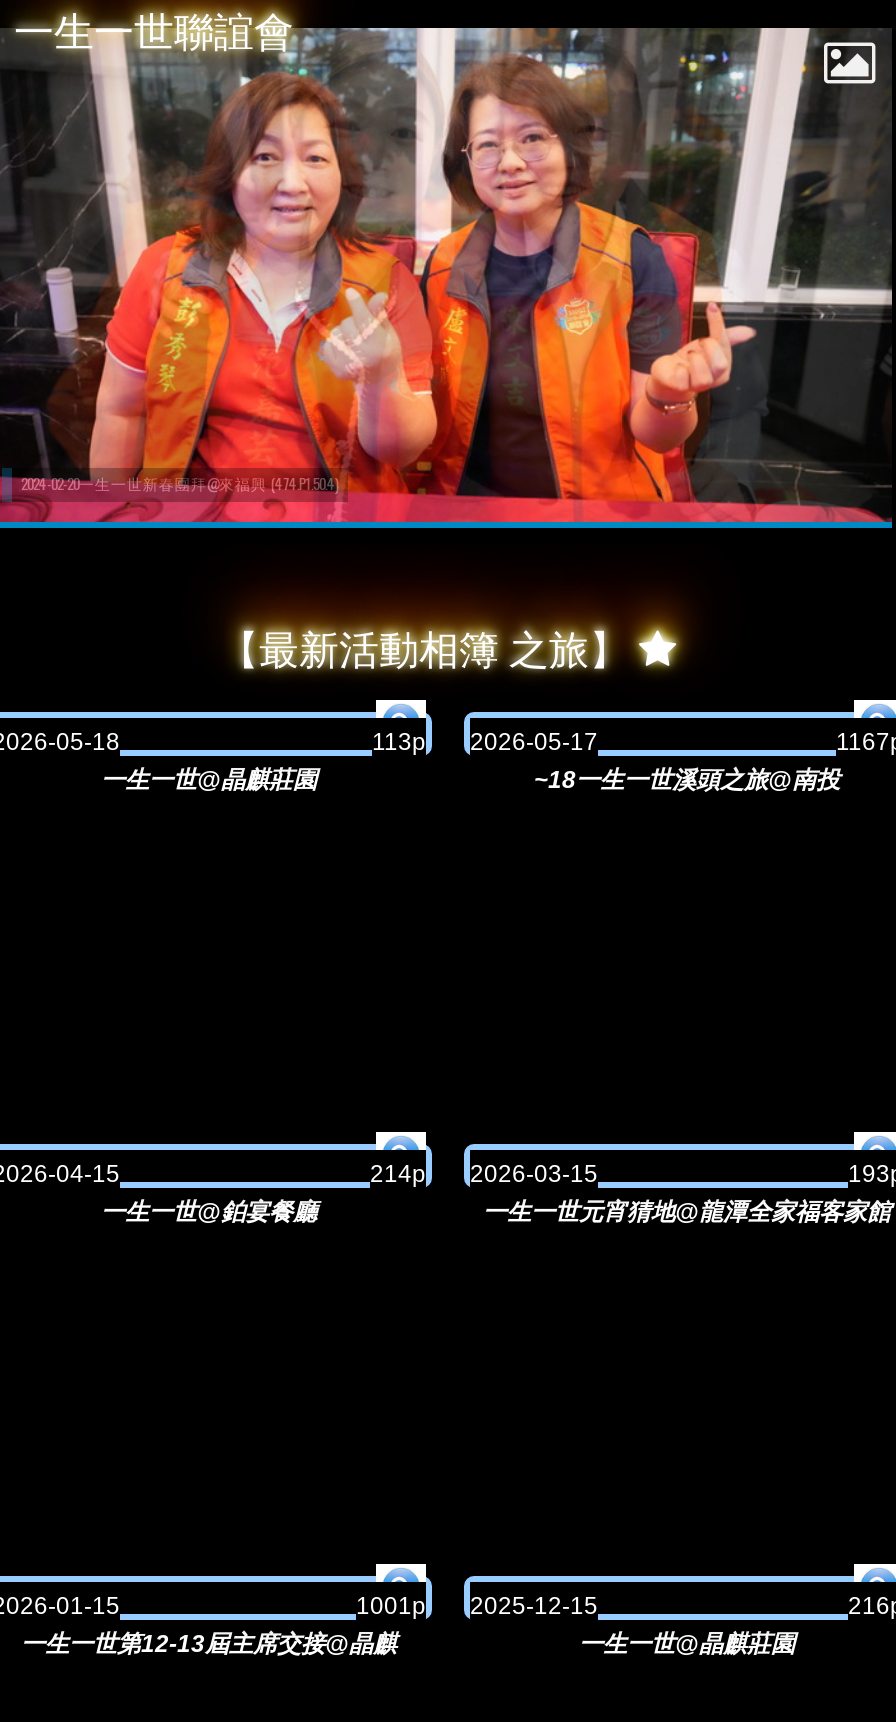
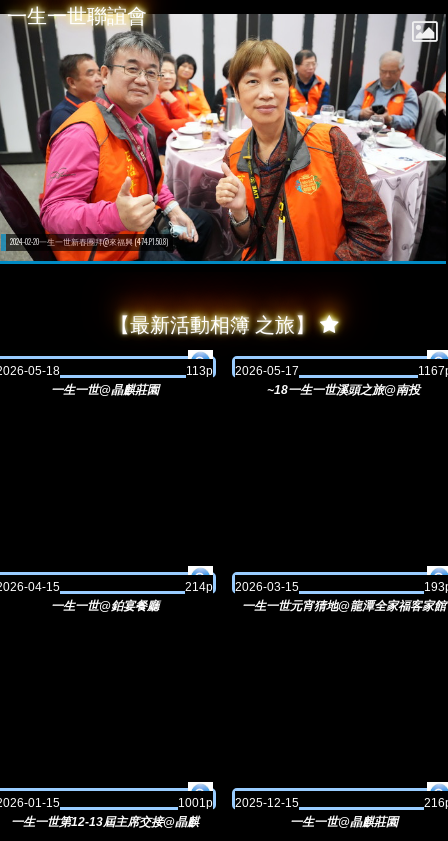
- [image]
+ [image]
